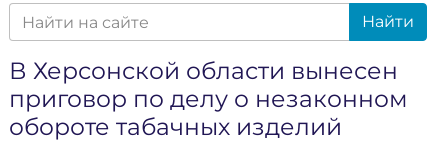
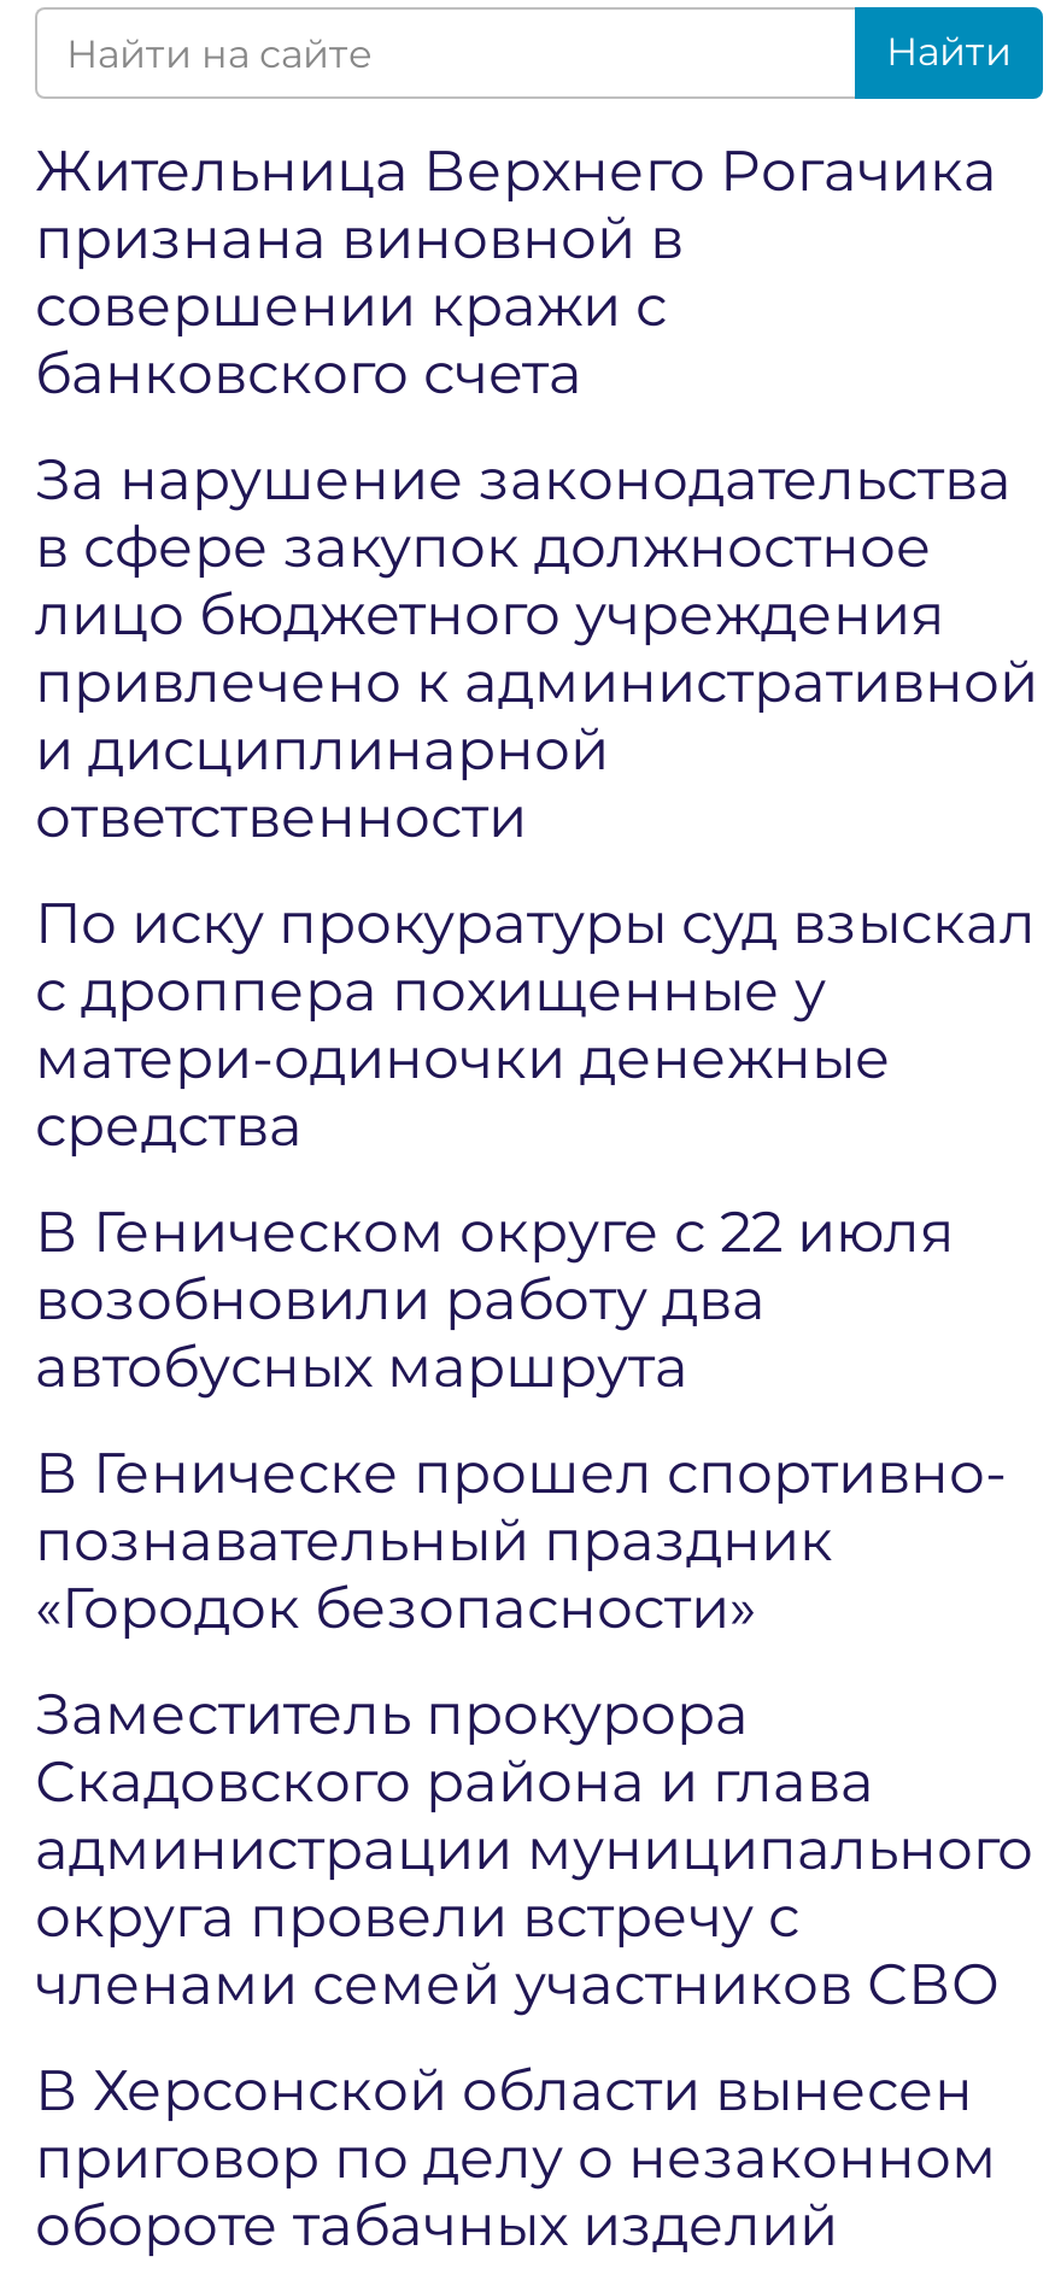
+ Жительница Верхнего Рогачика
+ признана виновной в
+ совершении кражи с
+ банковского счета
+ За нарушение законодательства
+ в сфере закупок должностное
+ лицо бюджетного учреждения
+ привлечено к административной
+ и дисциплинарной
+ ответственности
+ По иску прокуратуры суд взыскал
+ с дроппера похищенные у
+ матери-одиночки денежные
+ средства
+ В Геническом округе с 22 июля
+ возобновили работу два
+ автобусных маршрута
+ В Геническе прошел спортивно-
+ познавательный праздник
+ «Городок безопасности»
+ Заместитель прокурора
+ Скадовского района и глава
+ администрации муниципального
+ округа провели встречу с
+ членами семей участников СВО
